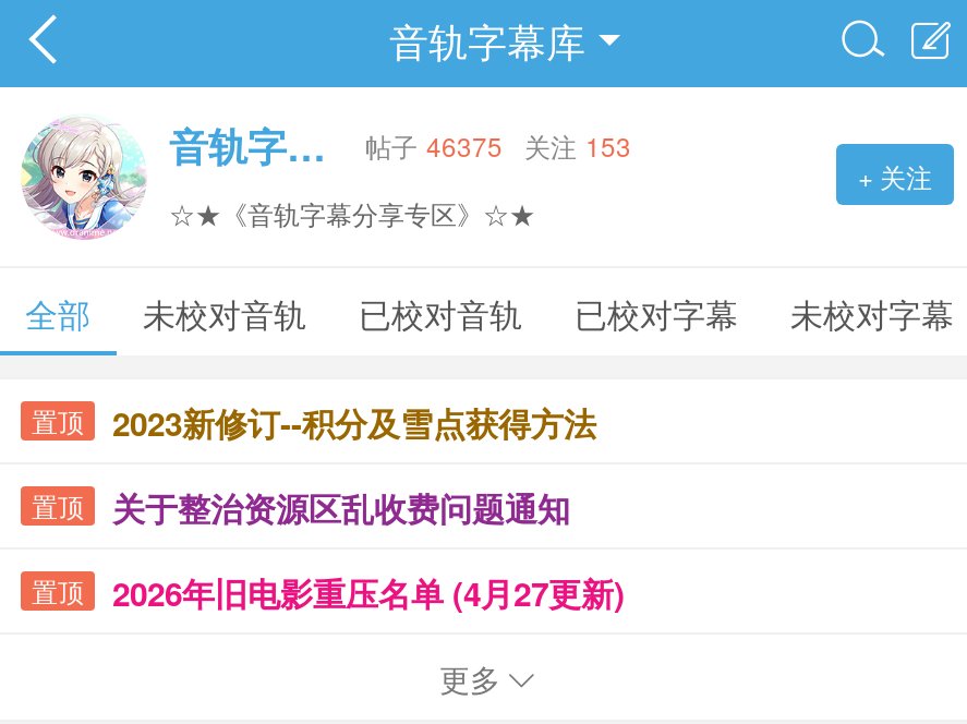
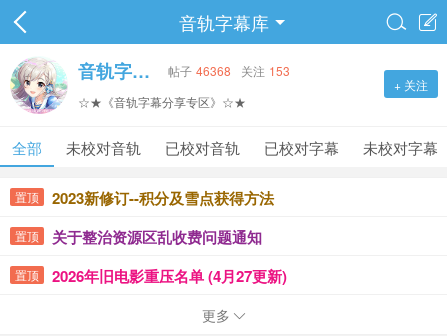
- 帖子 46375 关注 153
+ 帖子 46368 关注 153
